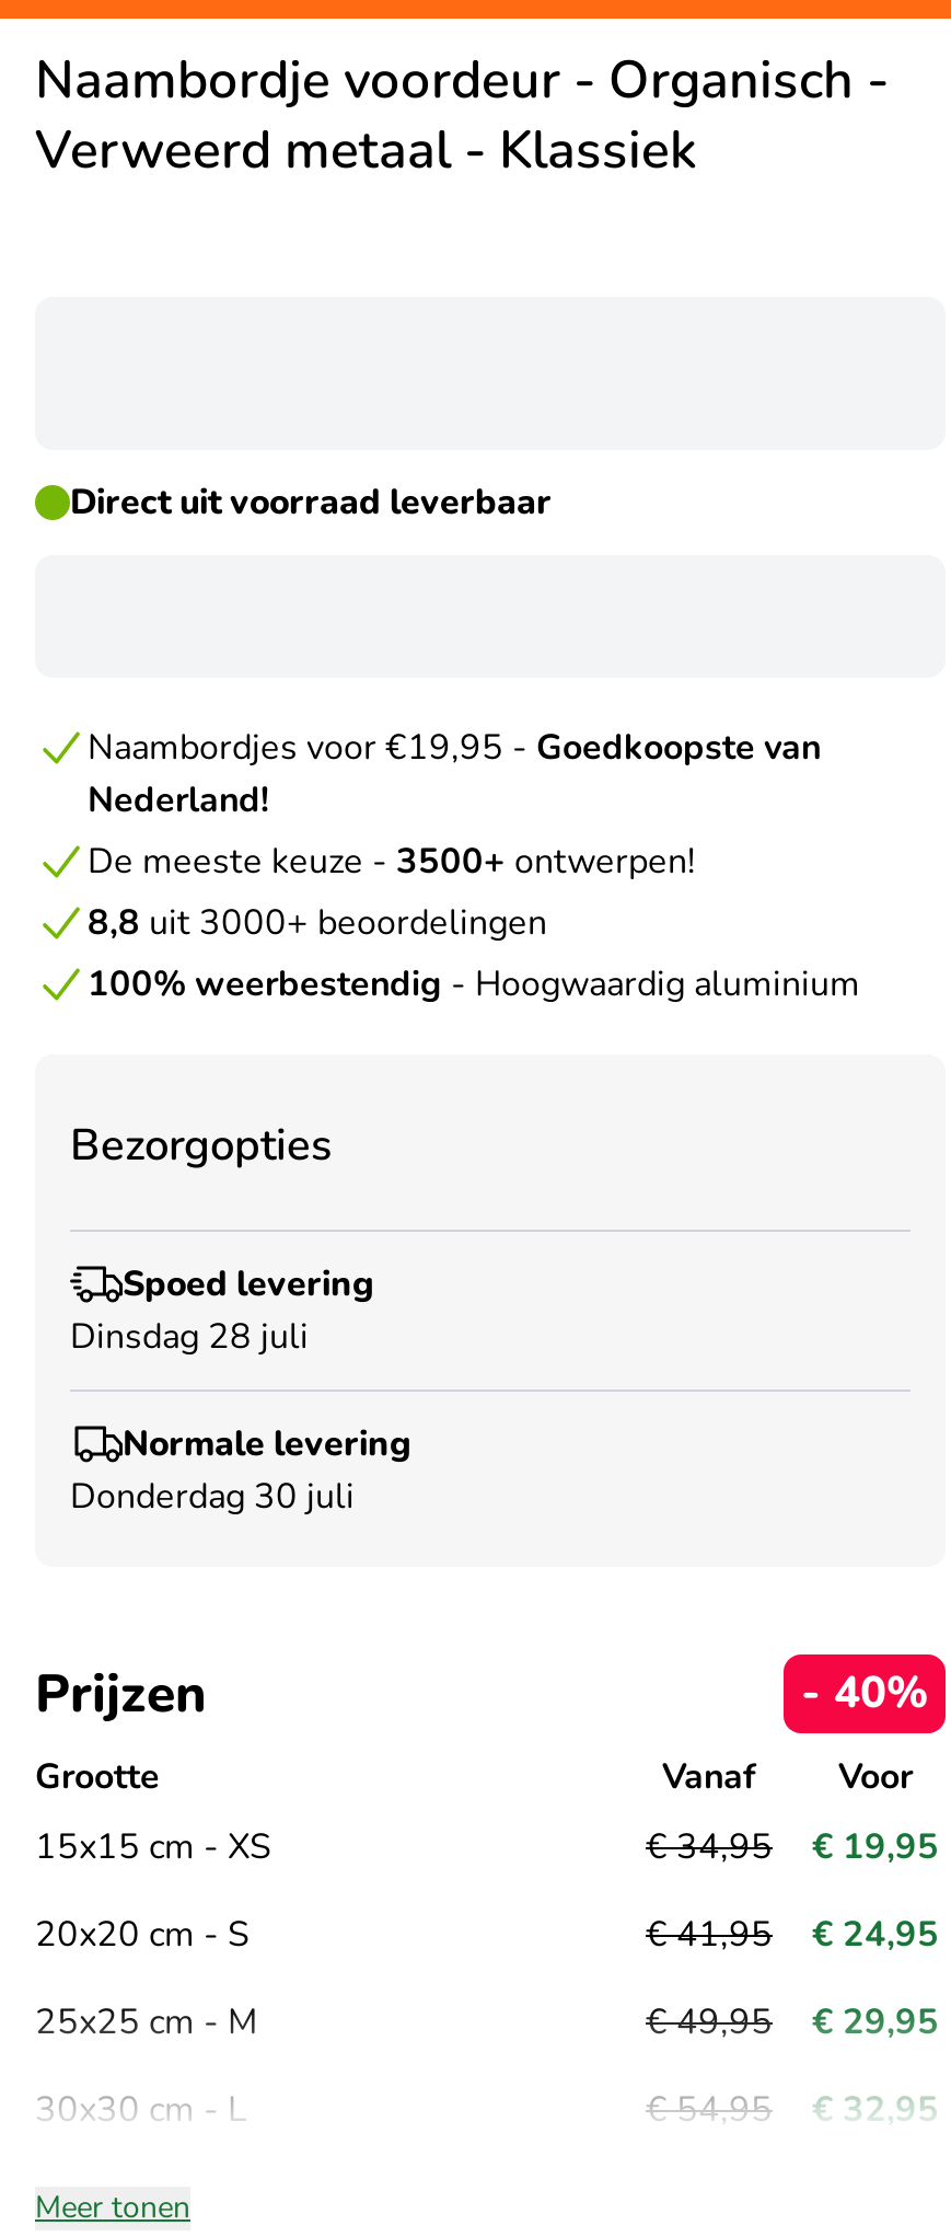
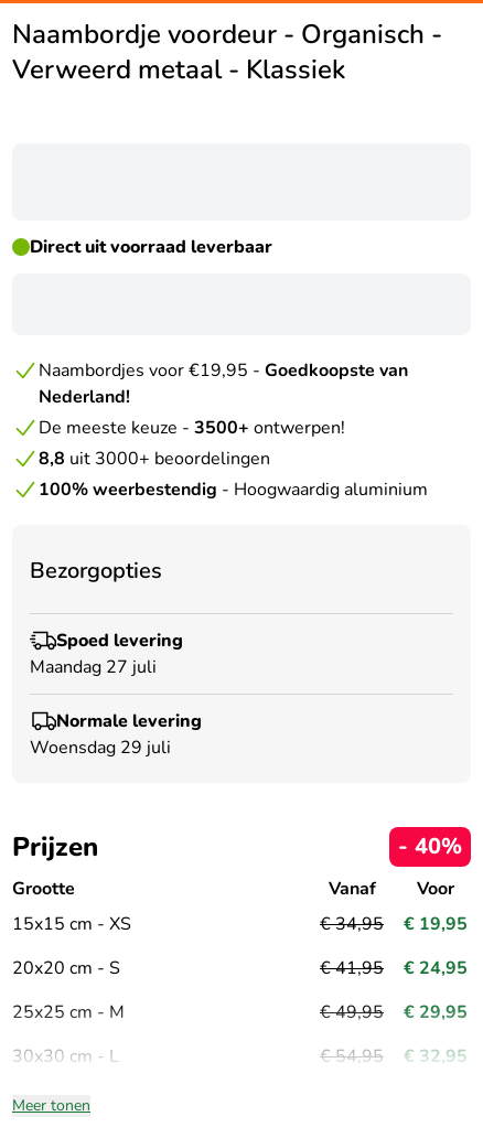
- Dinsdag 28 juli
+ Maandag 27 juli

- Donderdag 30 juli
+ Woensdag 29 juli
